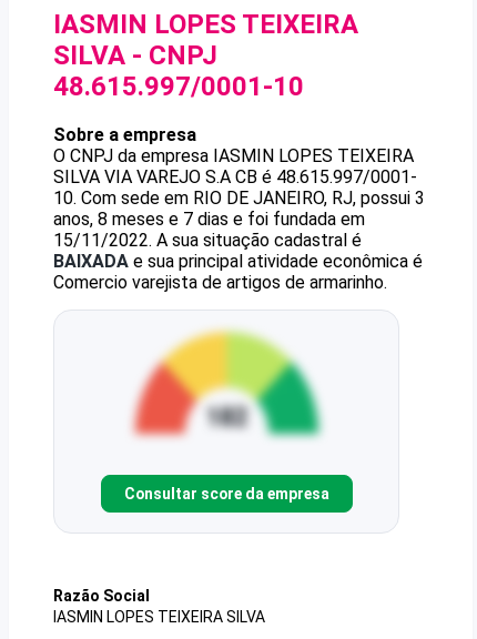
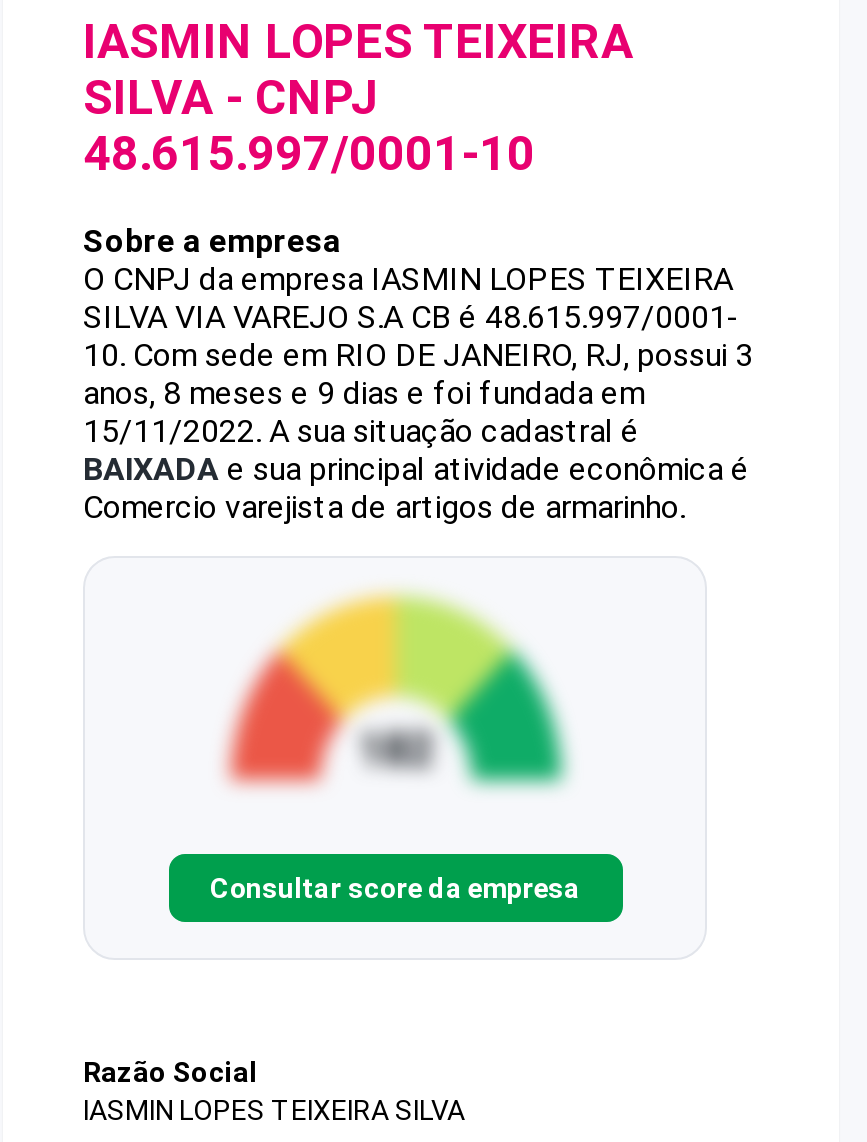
- anos, 8 meses e 7 dias e foi fundada em
+ anos, 8 meses e 9 dias e foi fundada em
